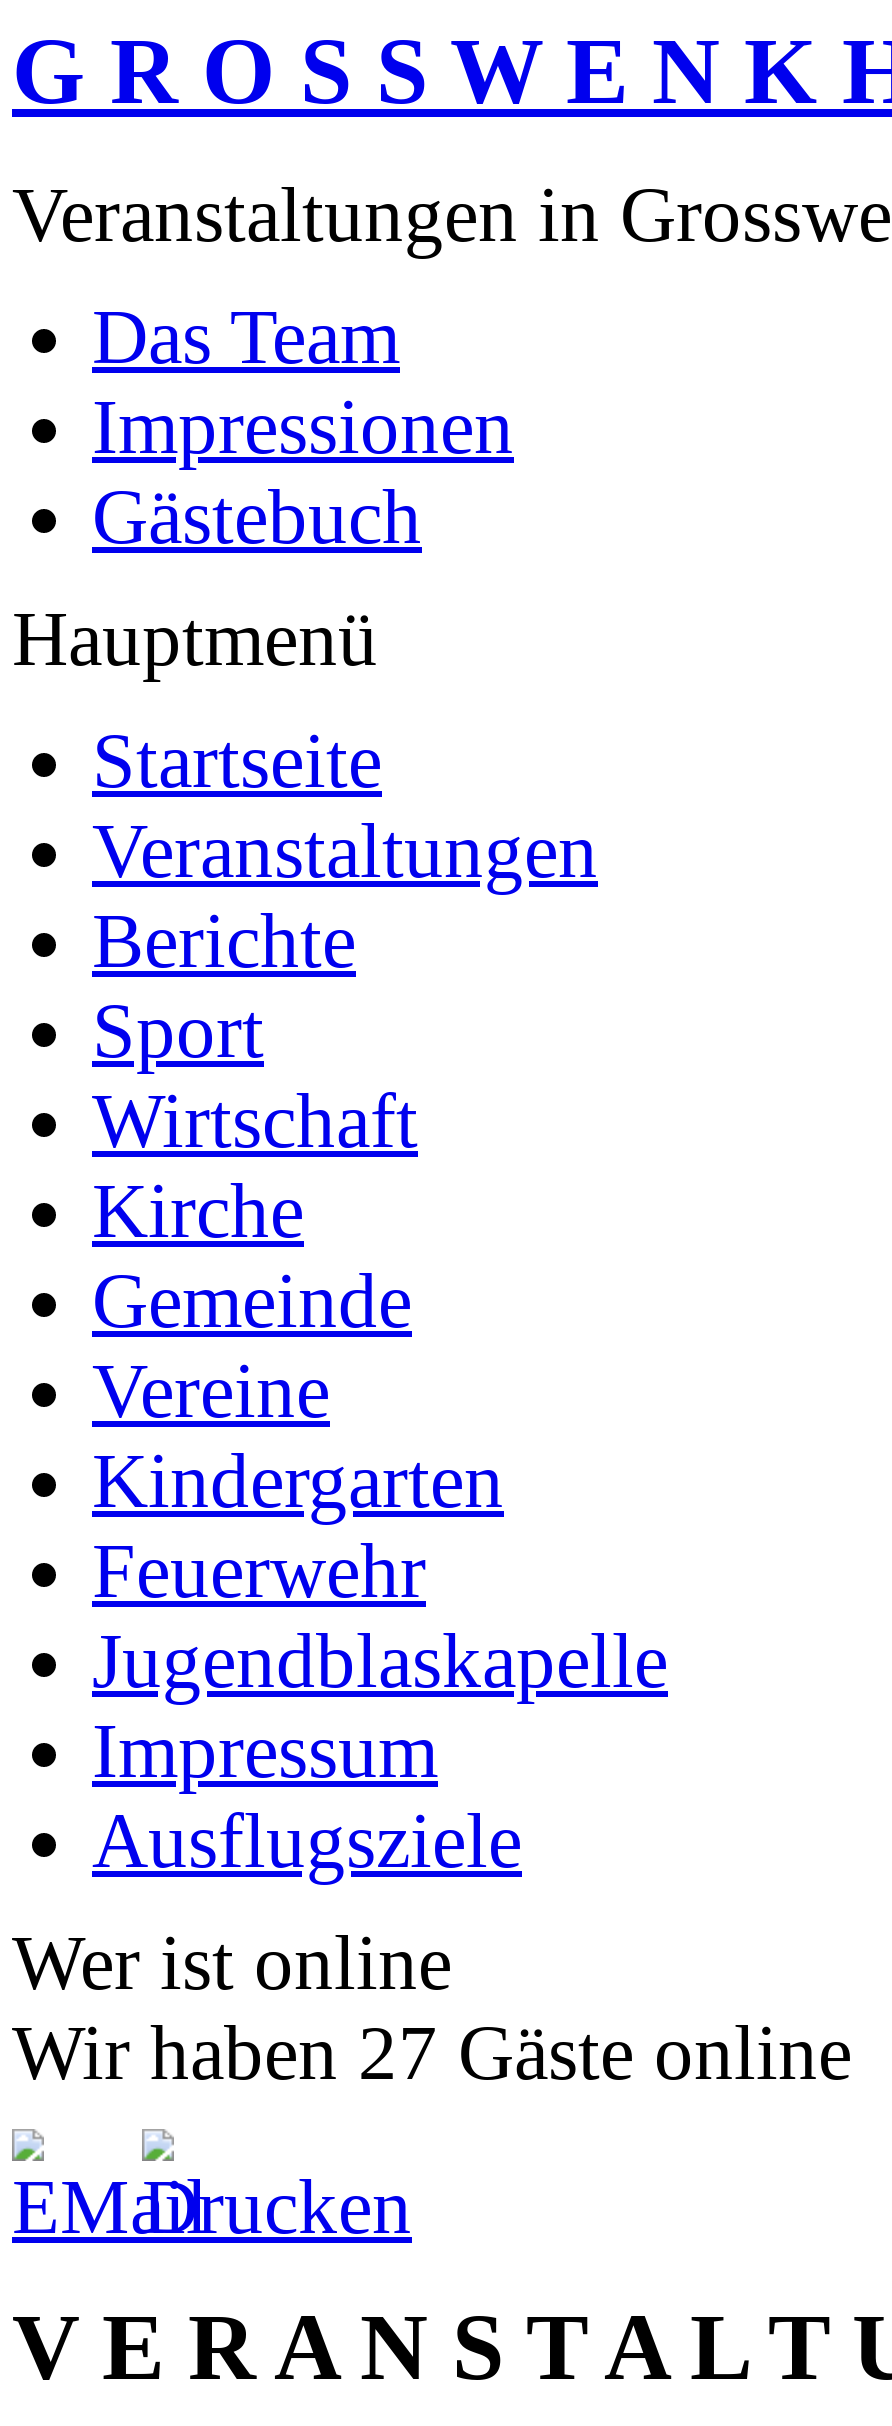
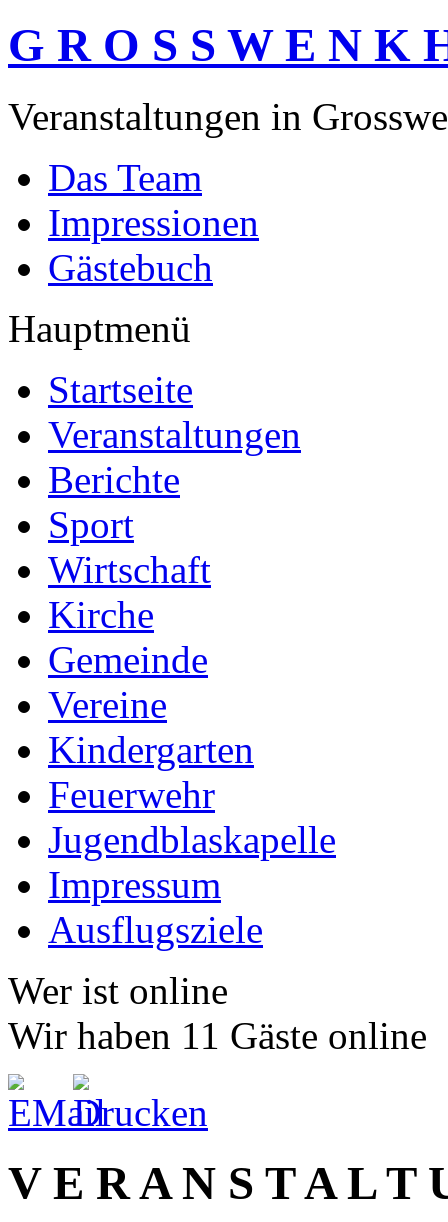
- Wir haben 27 Gäste online
+ Wir haben 11 Gäste online
